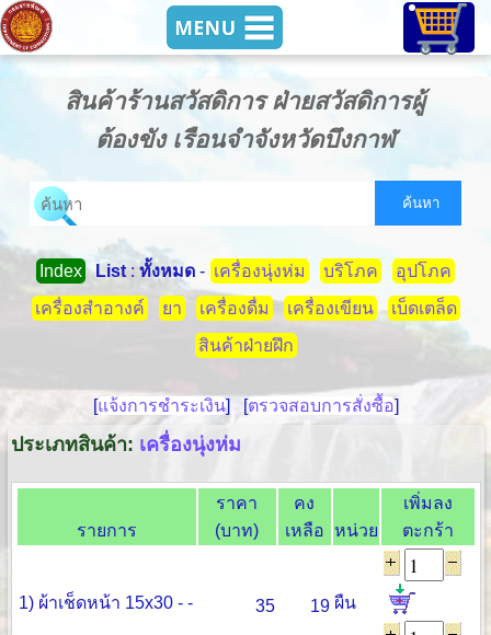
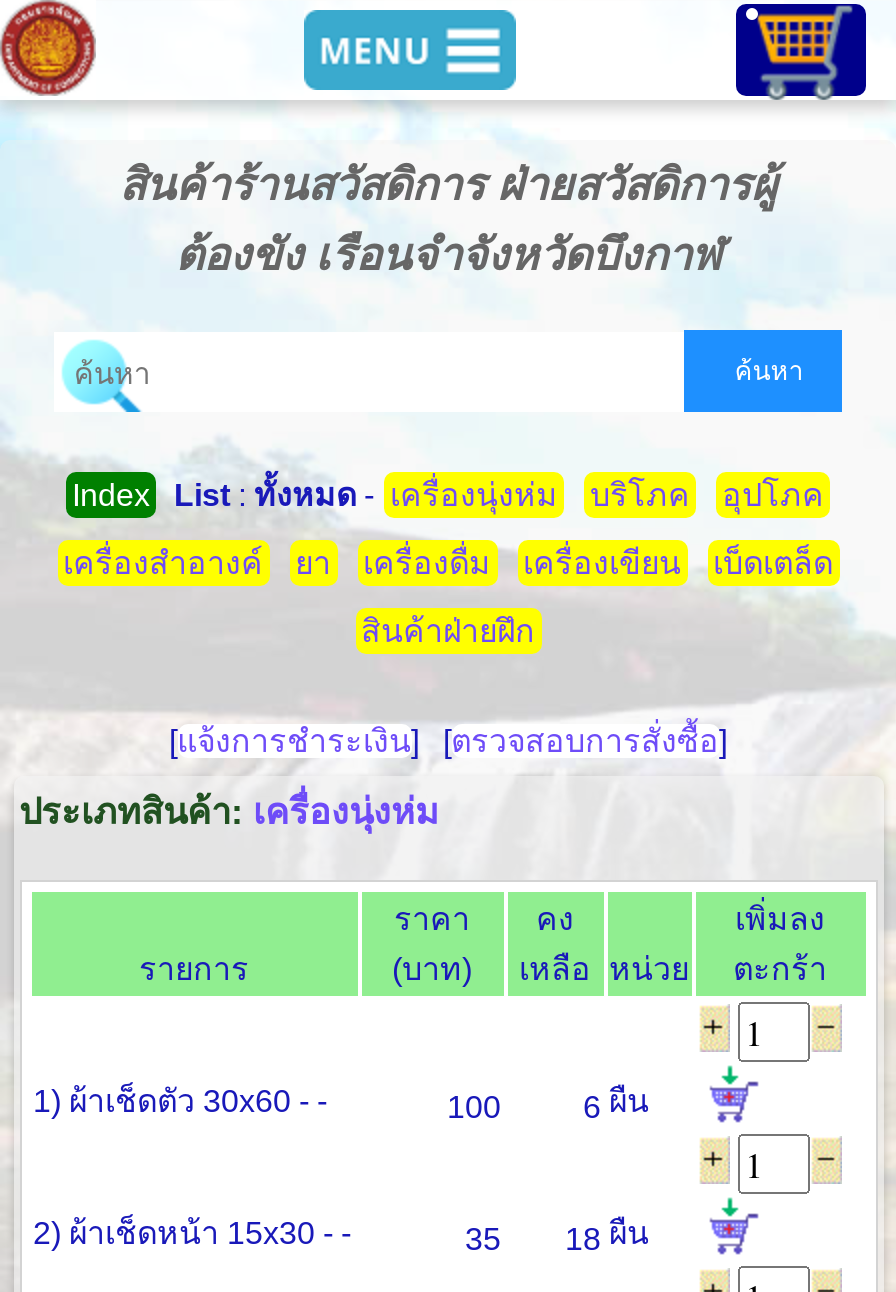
- 1) ผ้าเช็ดหน้า 15x30 - -
+ 1) ผ้าเช็ดตัว 30x60 - -
+ 100
+ 6 ผืน
+ 2) ผ้าเช็ดหน้า 15x30 - -

- 35 19 ผืน
+ 35 18 ผืน
